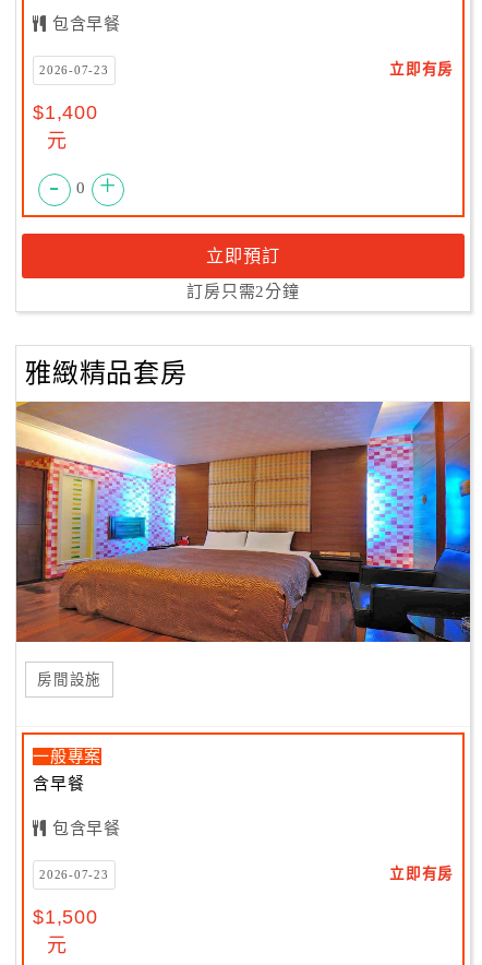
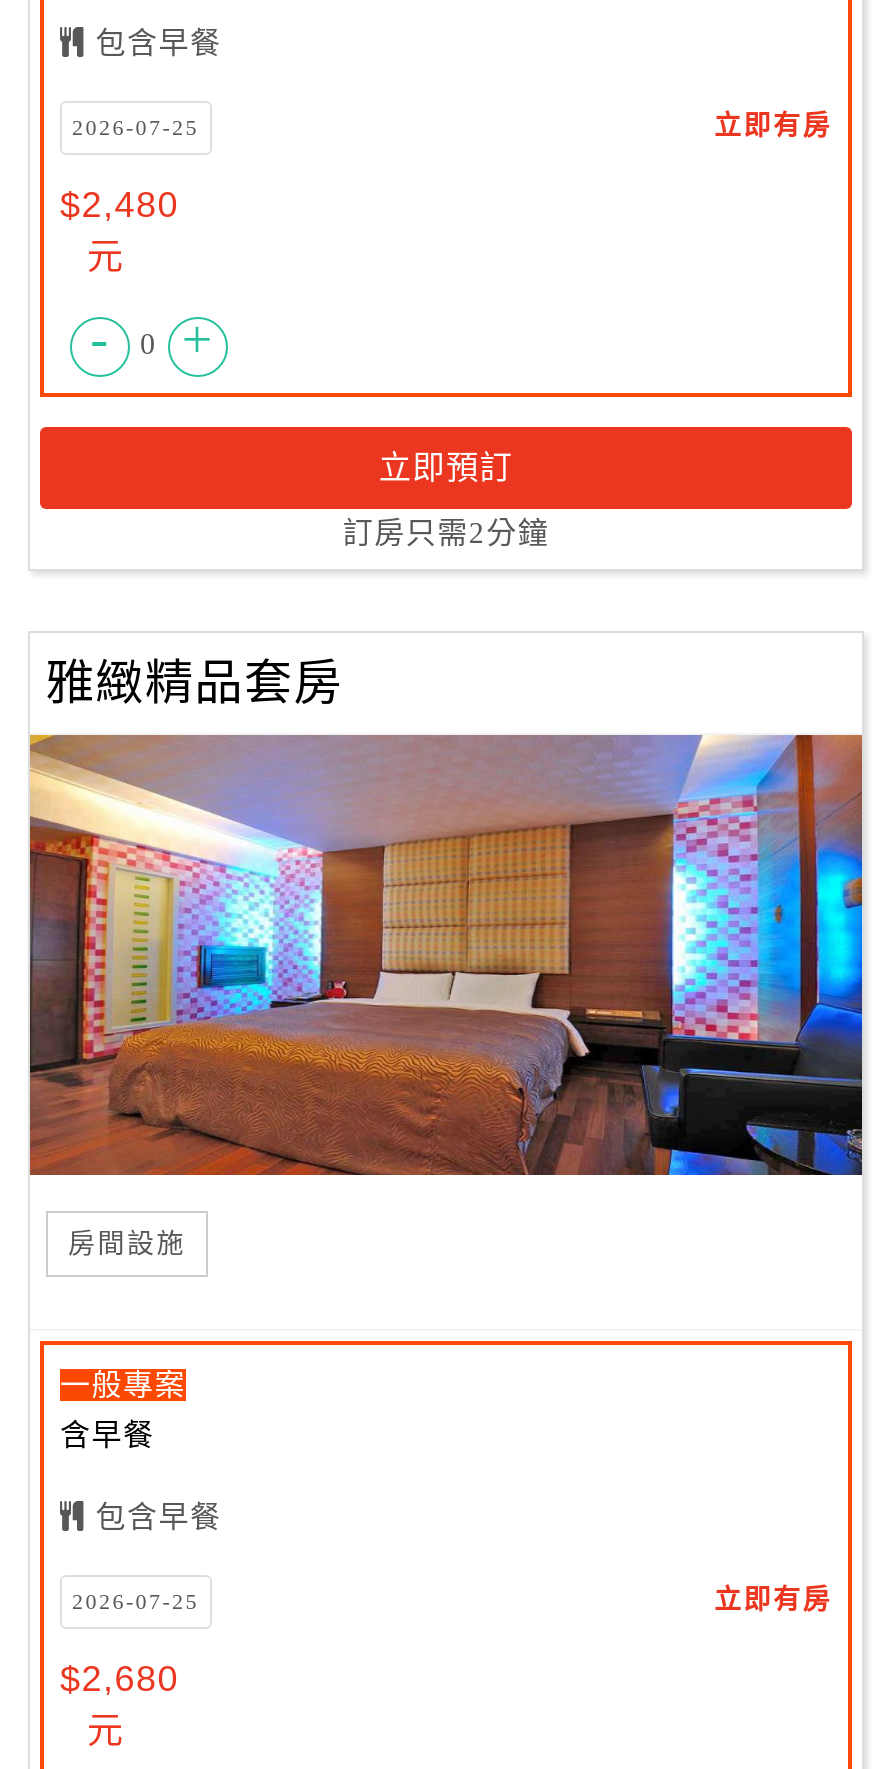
- 2026-07-23
+ 2026-07-25

- $1,400
+ $2,480

- 2026-07-23
+ 2026-07-25

- $1,500
+ $2,680
